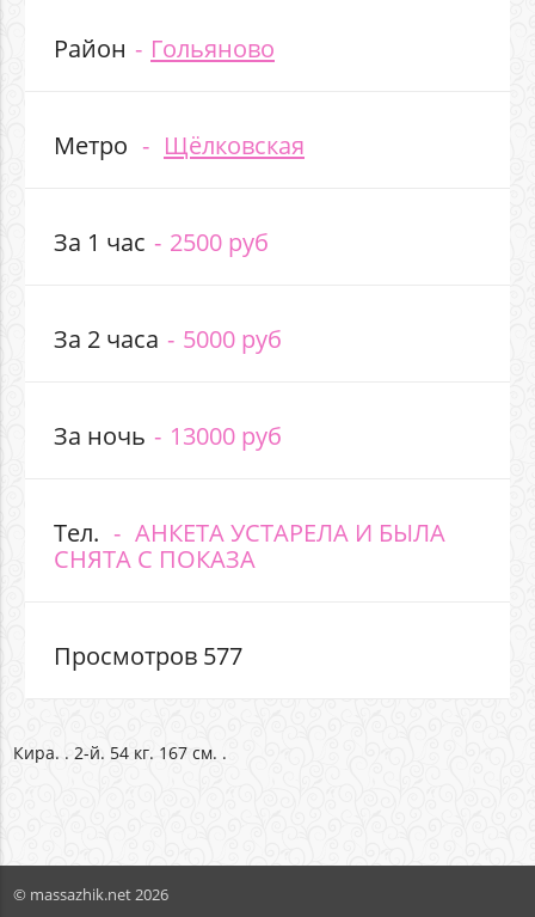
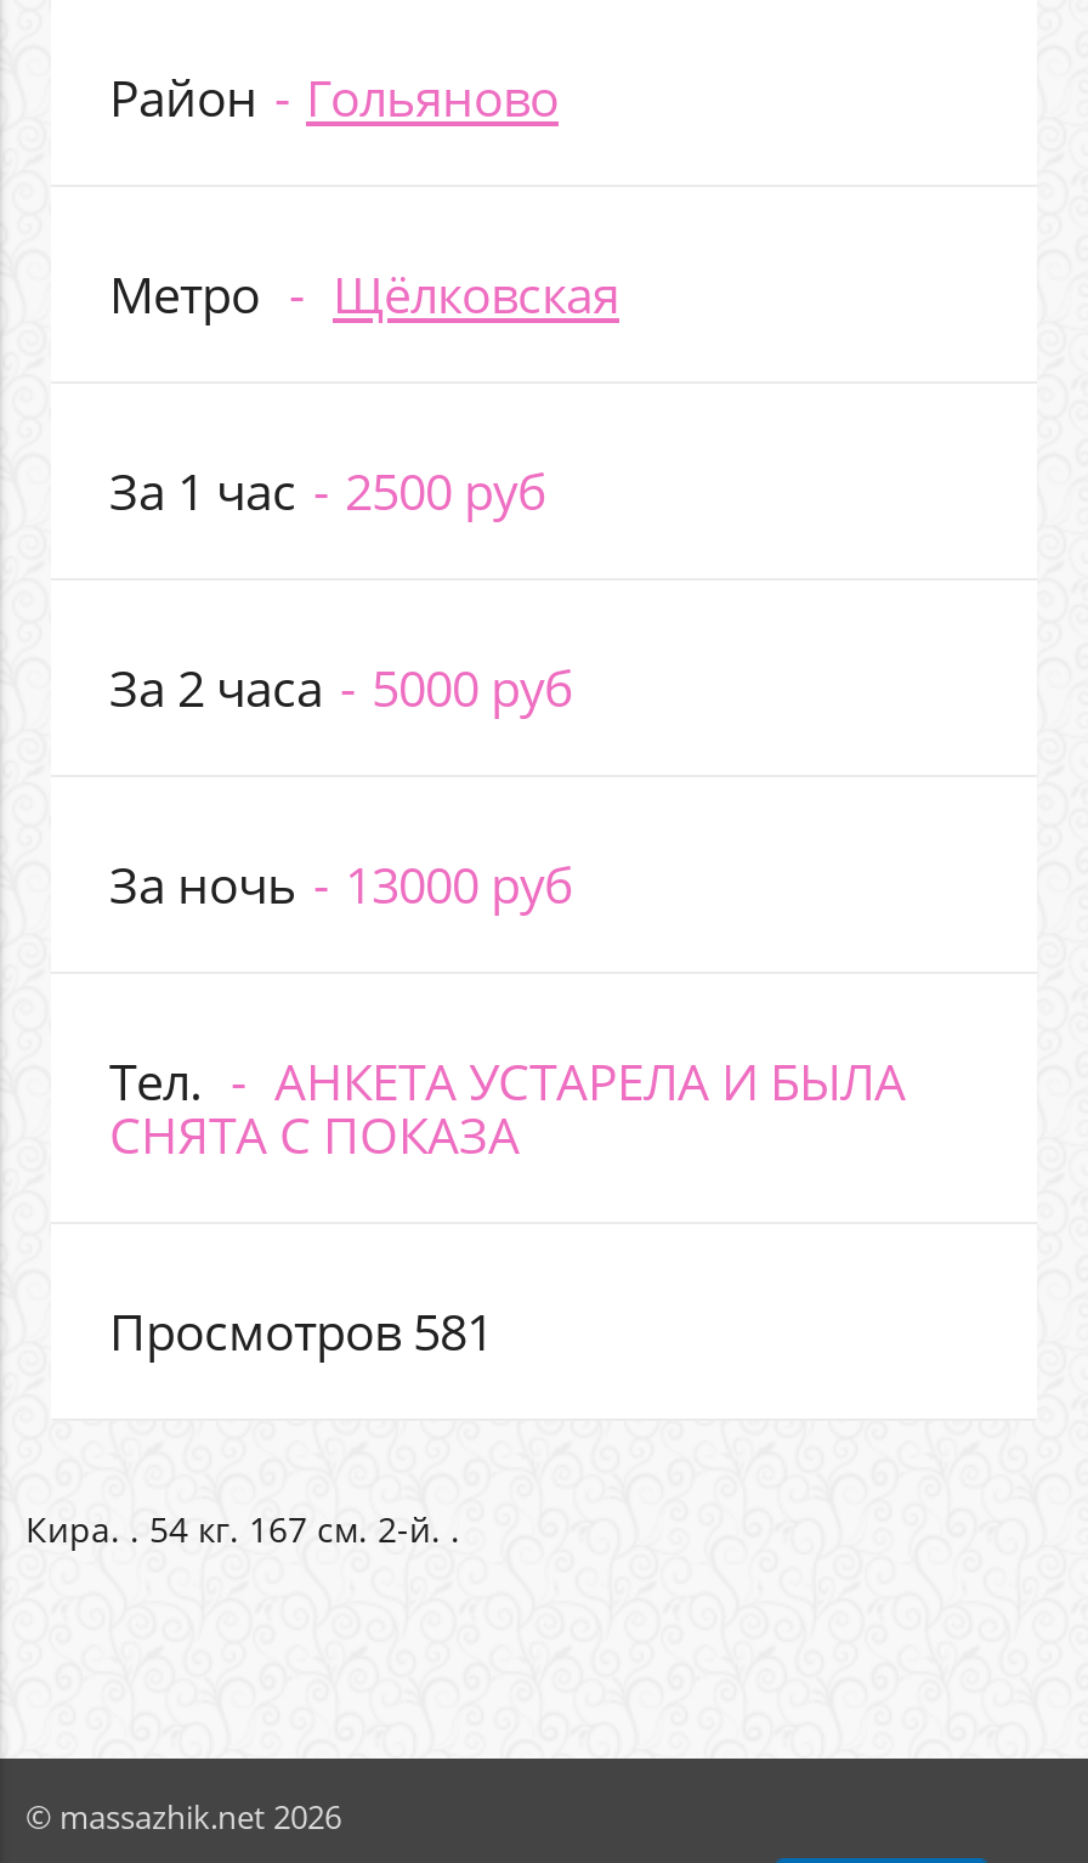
- Просмотров 577
+ Просмотров 581

- Кира. . 2-й. 54 кг. 167 см. .
+ Кира. . 54 кг. 167 см. 2-й. .
